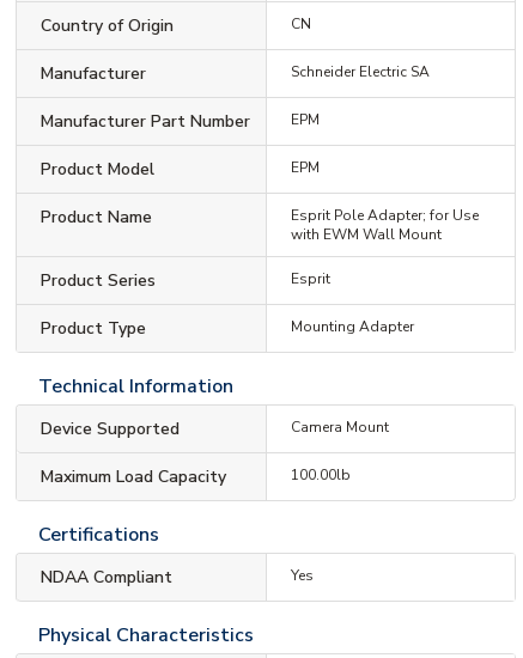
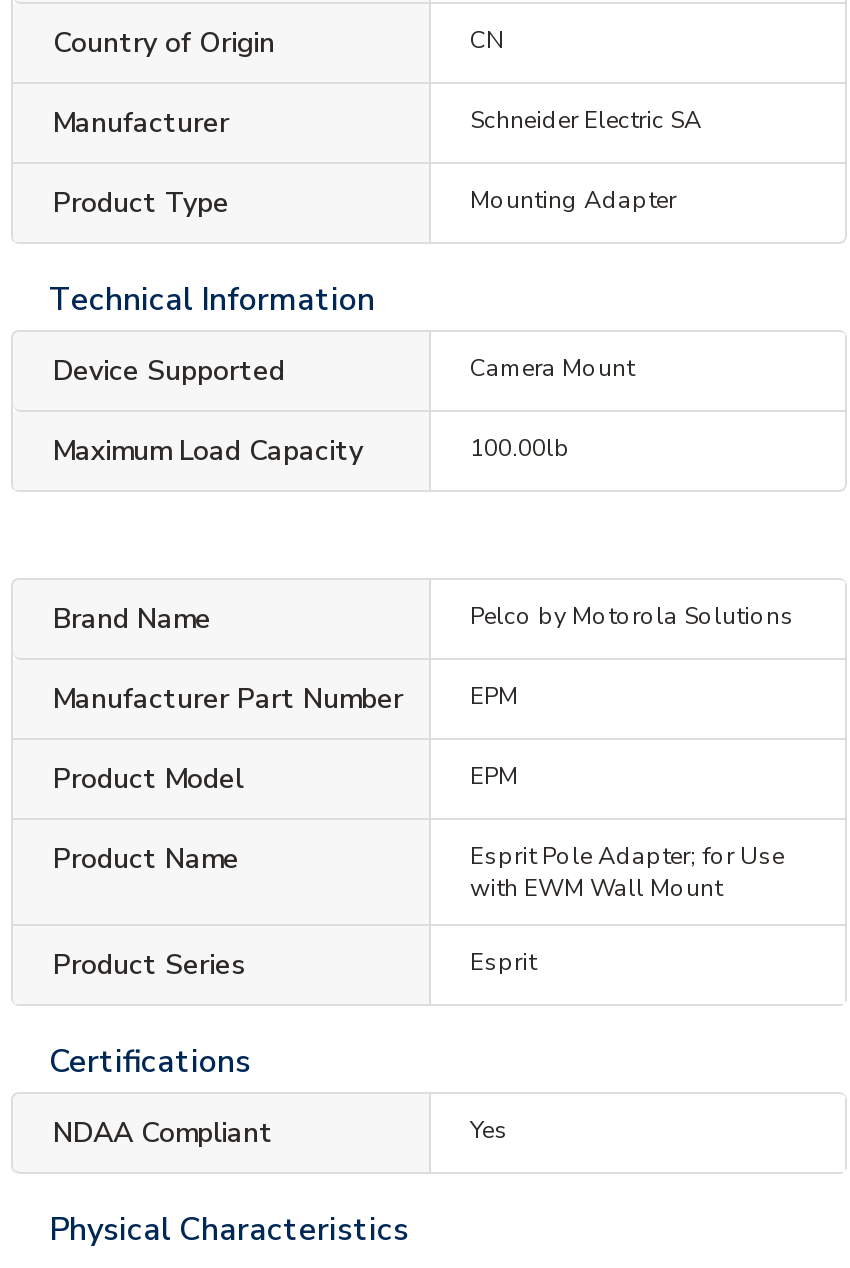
+ Brand Name
+ Pelco by Motorola Solutions

moved down: Manufacturer Part Number | EPM | Product Model | ... | Product Series | Esprit

moved up: Product Type | Mounting Adapter | Technical Information | Device Supported | Camera Mount | Maximum Load Capacity | 100.00lb
